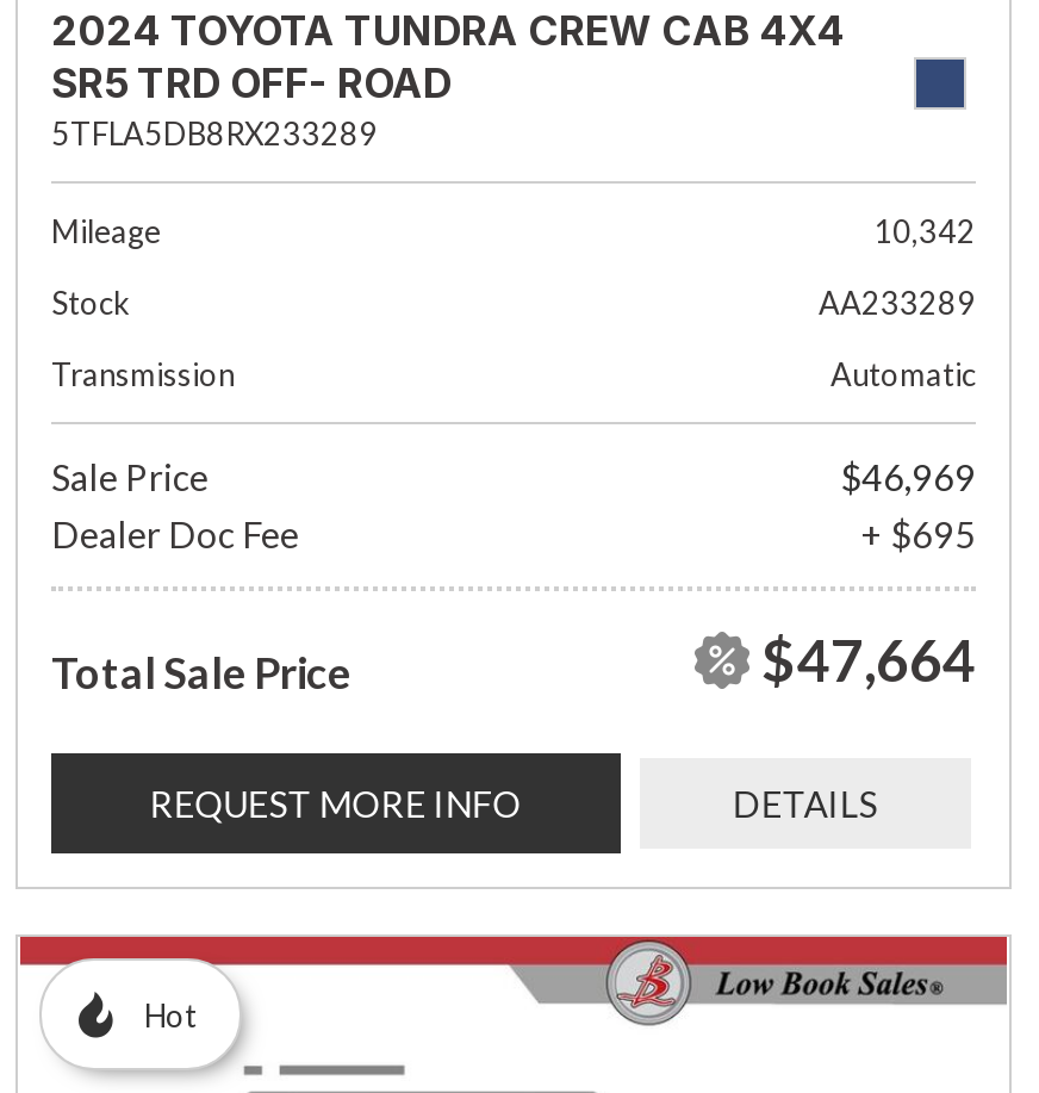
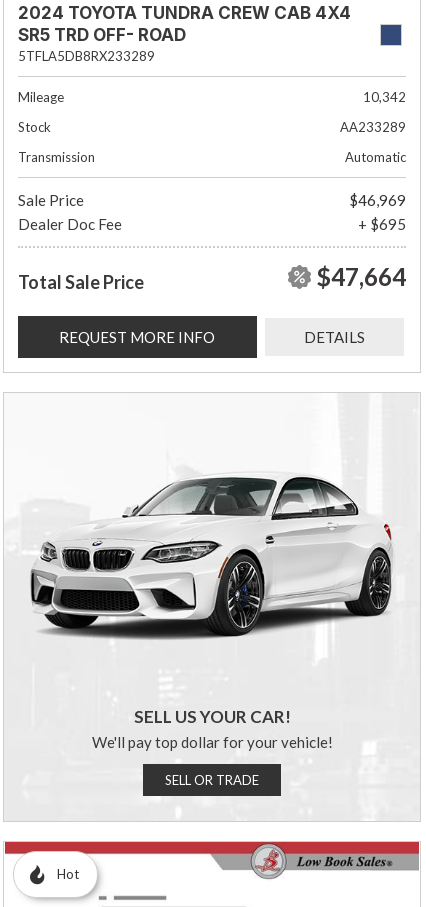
+ [image]

+ SELL US YOUR CAR!
+ We'll pay top dollar for your vehicle!
+ SELL OR TRADE
